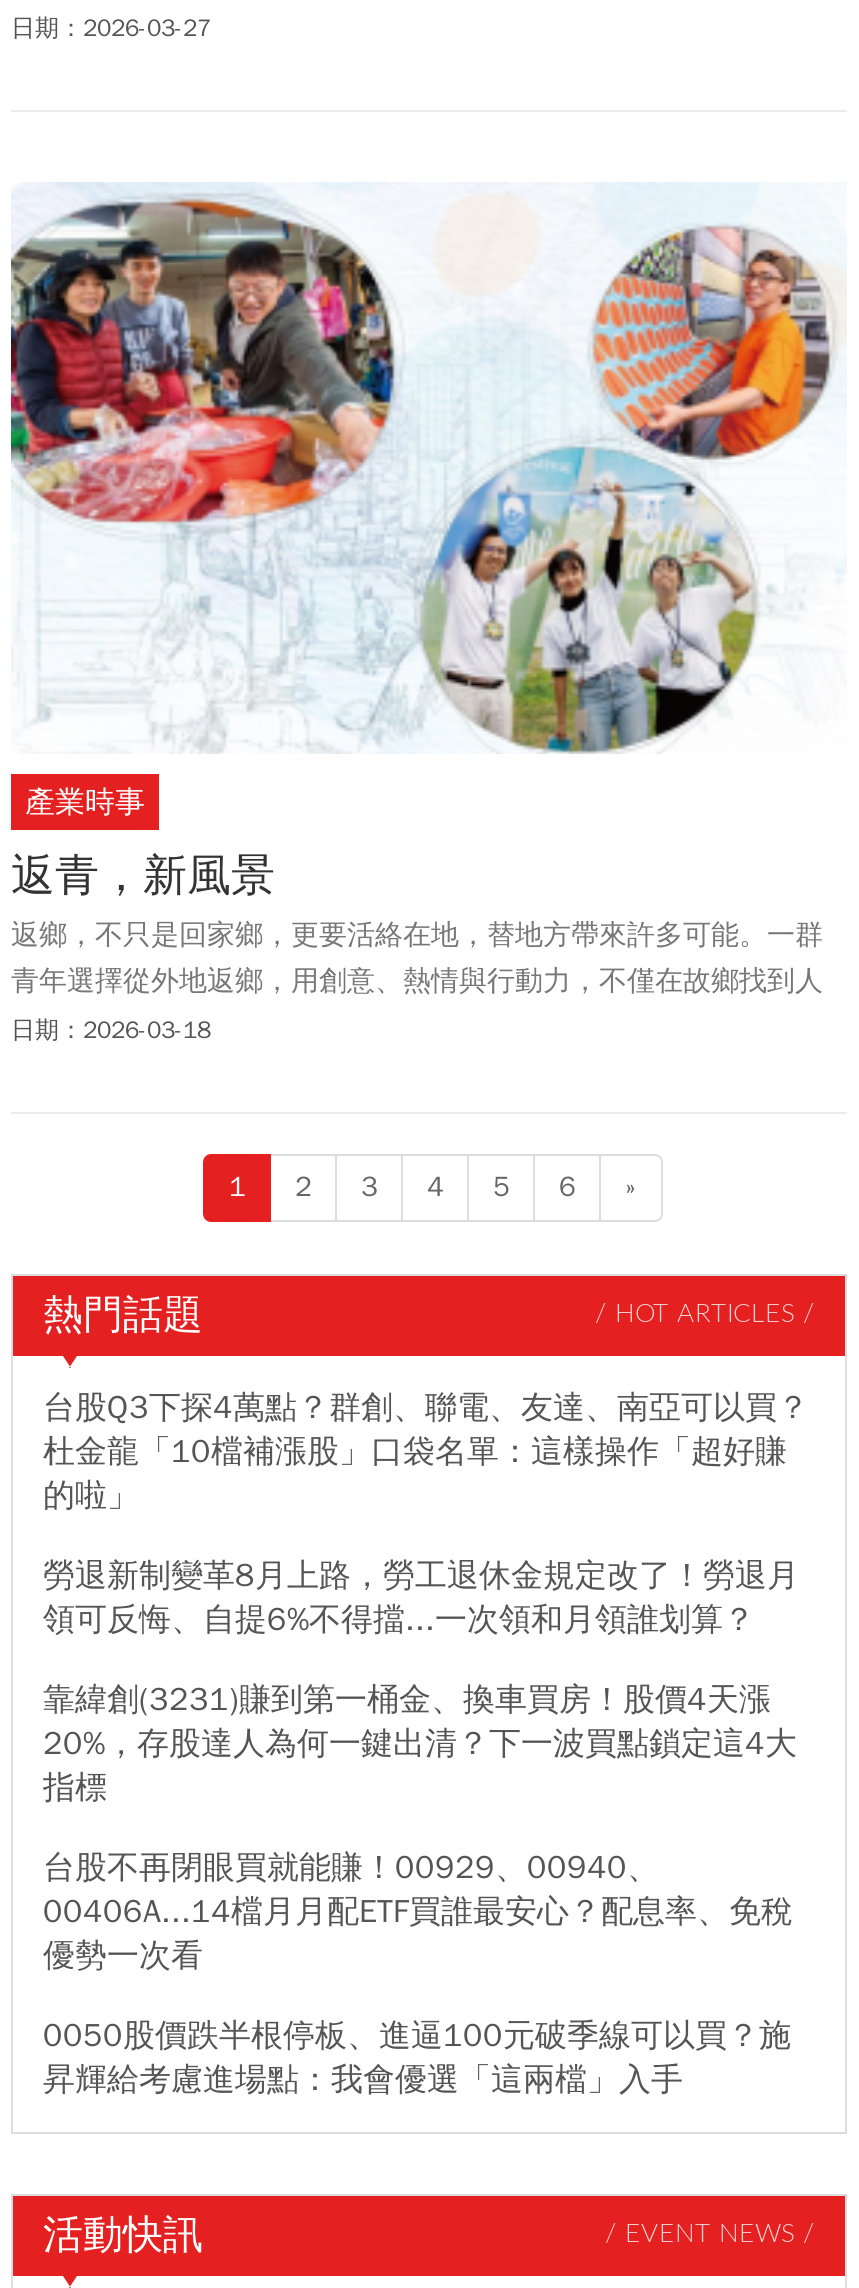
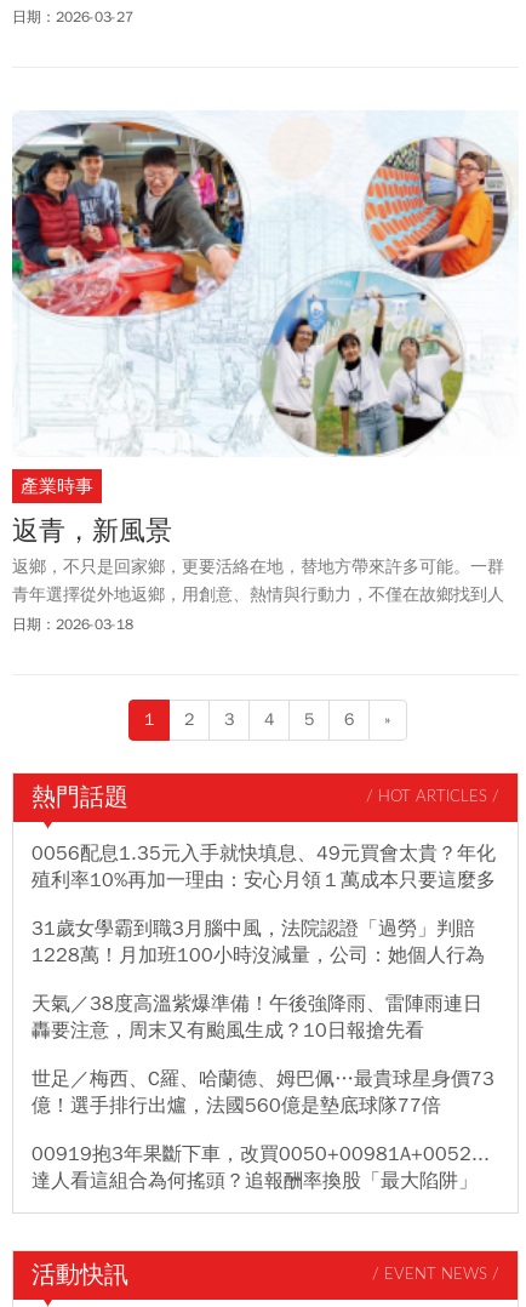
- 台股Q3下探4萬點？群創、聯電、友達、南亞可以買？
- 杜金龍「10檔補漲股」口袋名單：這樣操作「超好賺
- 的啦」
+ 0056配息1.35元入手就快填息、49元買會太貴？年化
+ 殖利率10%再加一理由：安心月領１萬成本只要這麼多

- 勞退新制變革8月上路，勞工退休金規定改了！勞退月
- 領可反悔、自提6%不得擋...一次領和月領誰划算？
+ 31歲女學霸到職3月腦中風，法院認證「過勞」判賠
+ 1228萬！月加班100小時沒減量，公司：她個人行為

- 靠緯創(3231)賺到第一桶金、換車買房！股價4天漲
- 20%，存股達人為何一鍵出清？下一波買點鎖定這4大
- 指標
+ 天氣／38度高溫紫爆準備！午後強降雨、雷陣雨連日
+ 轟要注意，周末又有颱風生成？10日報搶先看

- 台股不再閉眼買就能賺！00929、00940、
- 00406A...14檔月月配ETF買誰最安心？配息率、免稅
- 優勢一次看
+ 世足／梅西、C羅、哈蘭德、姆巴佩…最貴球星身價73
+ 億！選手排行出爐，法國560億是墊底球隊77倍

- 0050股價跌半根停板、進逼100元破季線可以買？施
- 昇輝給考慮進場點：我會優選「這兩檔」入手
+ 00919抱3年果斷下車，改買0050+00981A+0052...
+ 達人看這組合為何搖頭？追報酬率換股「最大陷阱」
